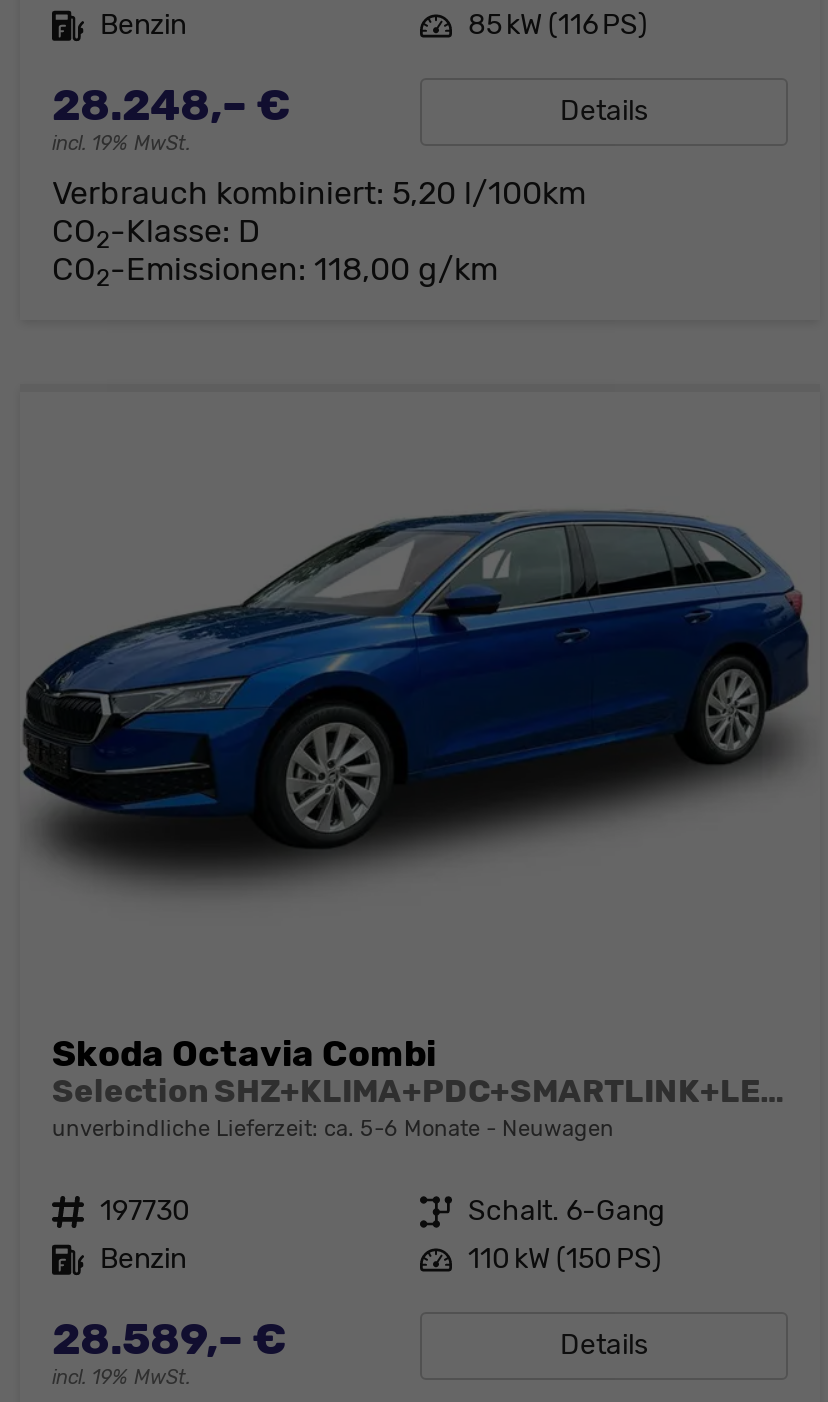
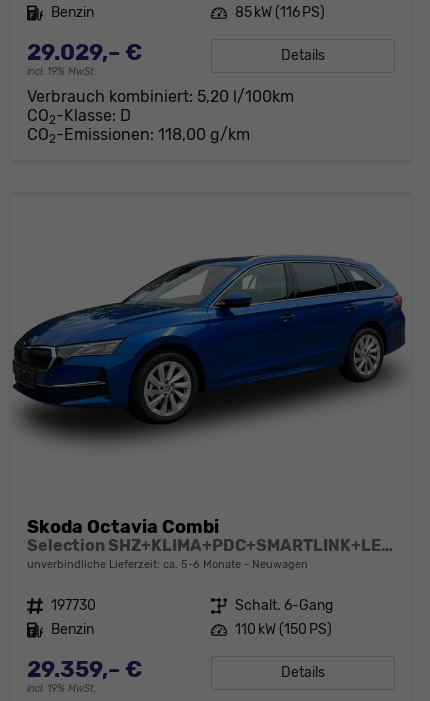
- 28.248,– €
+ 29.029,– €

- 28.589,– €
+ 29.359,– €
